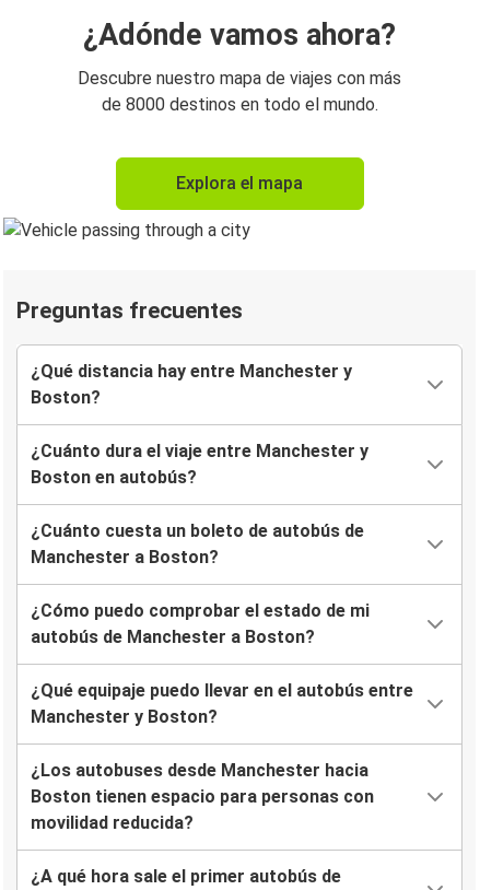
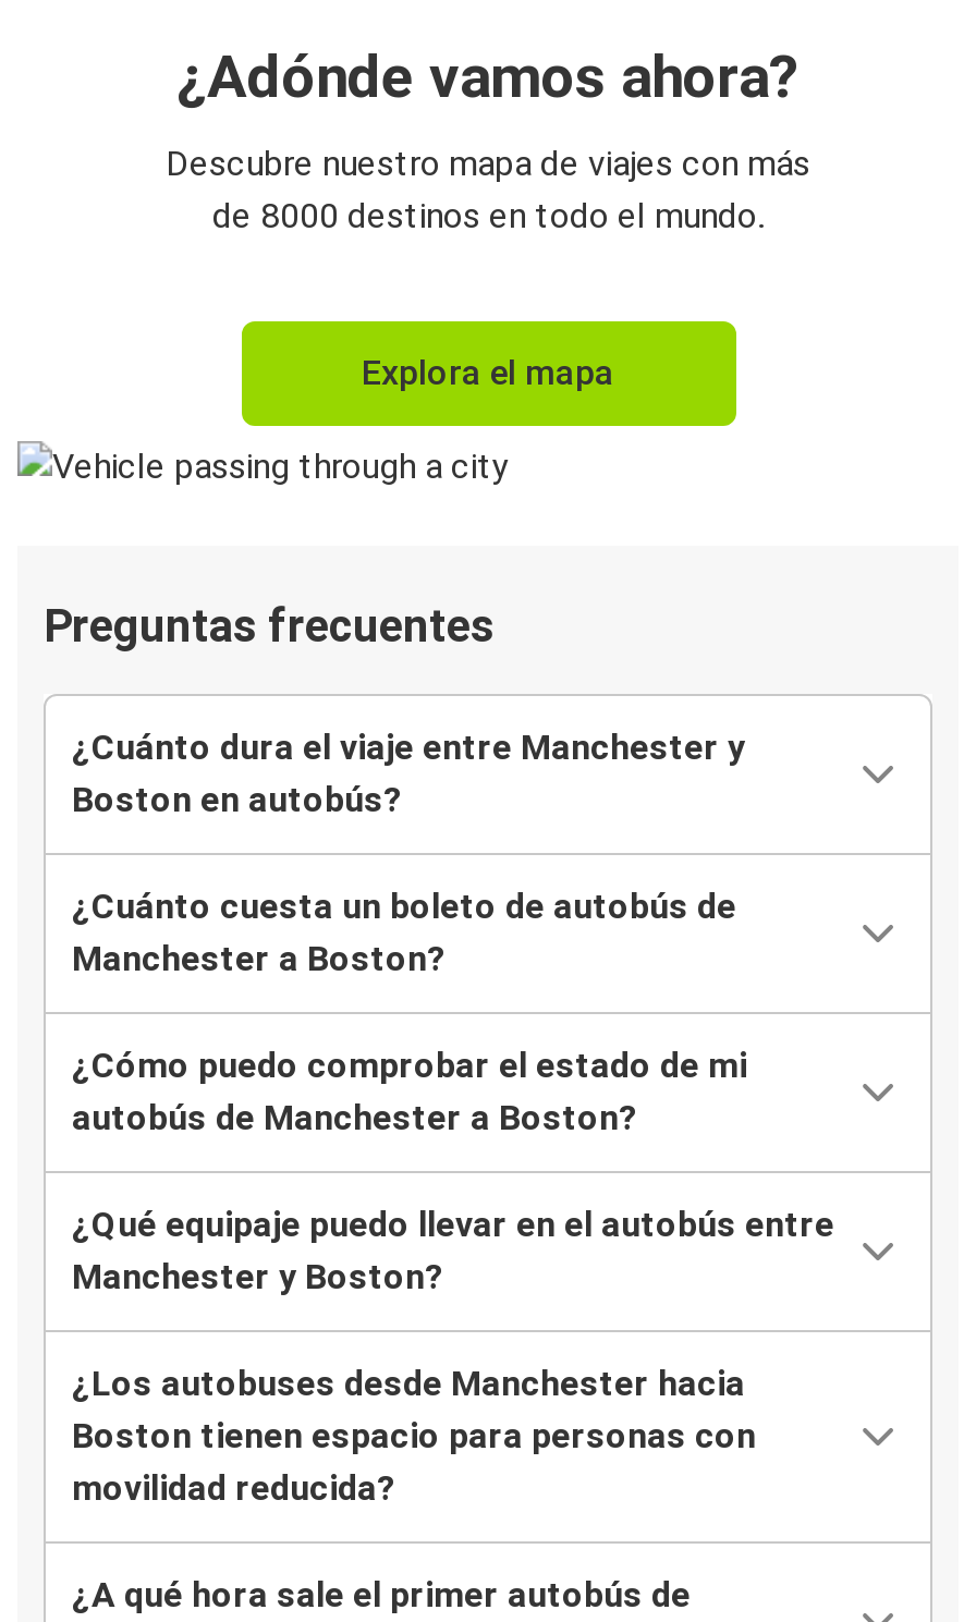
- ¿Qué distancia hay entre Manchester y
- Boston?
